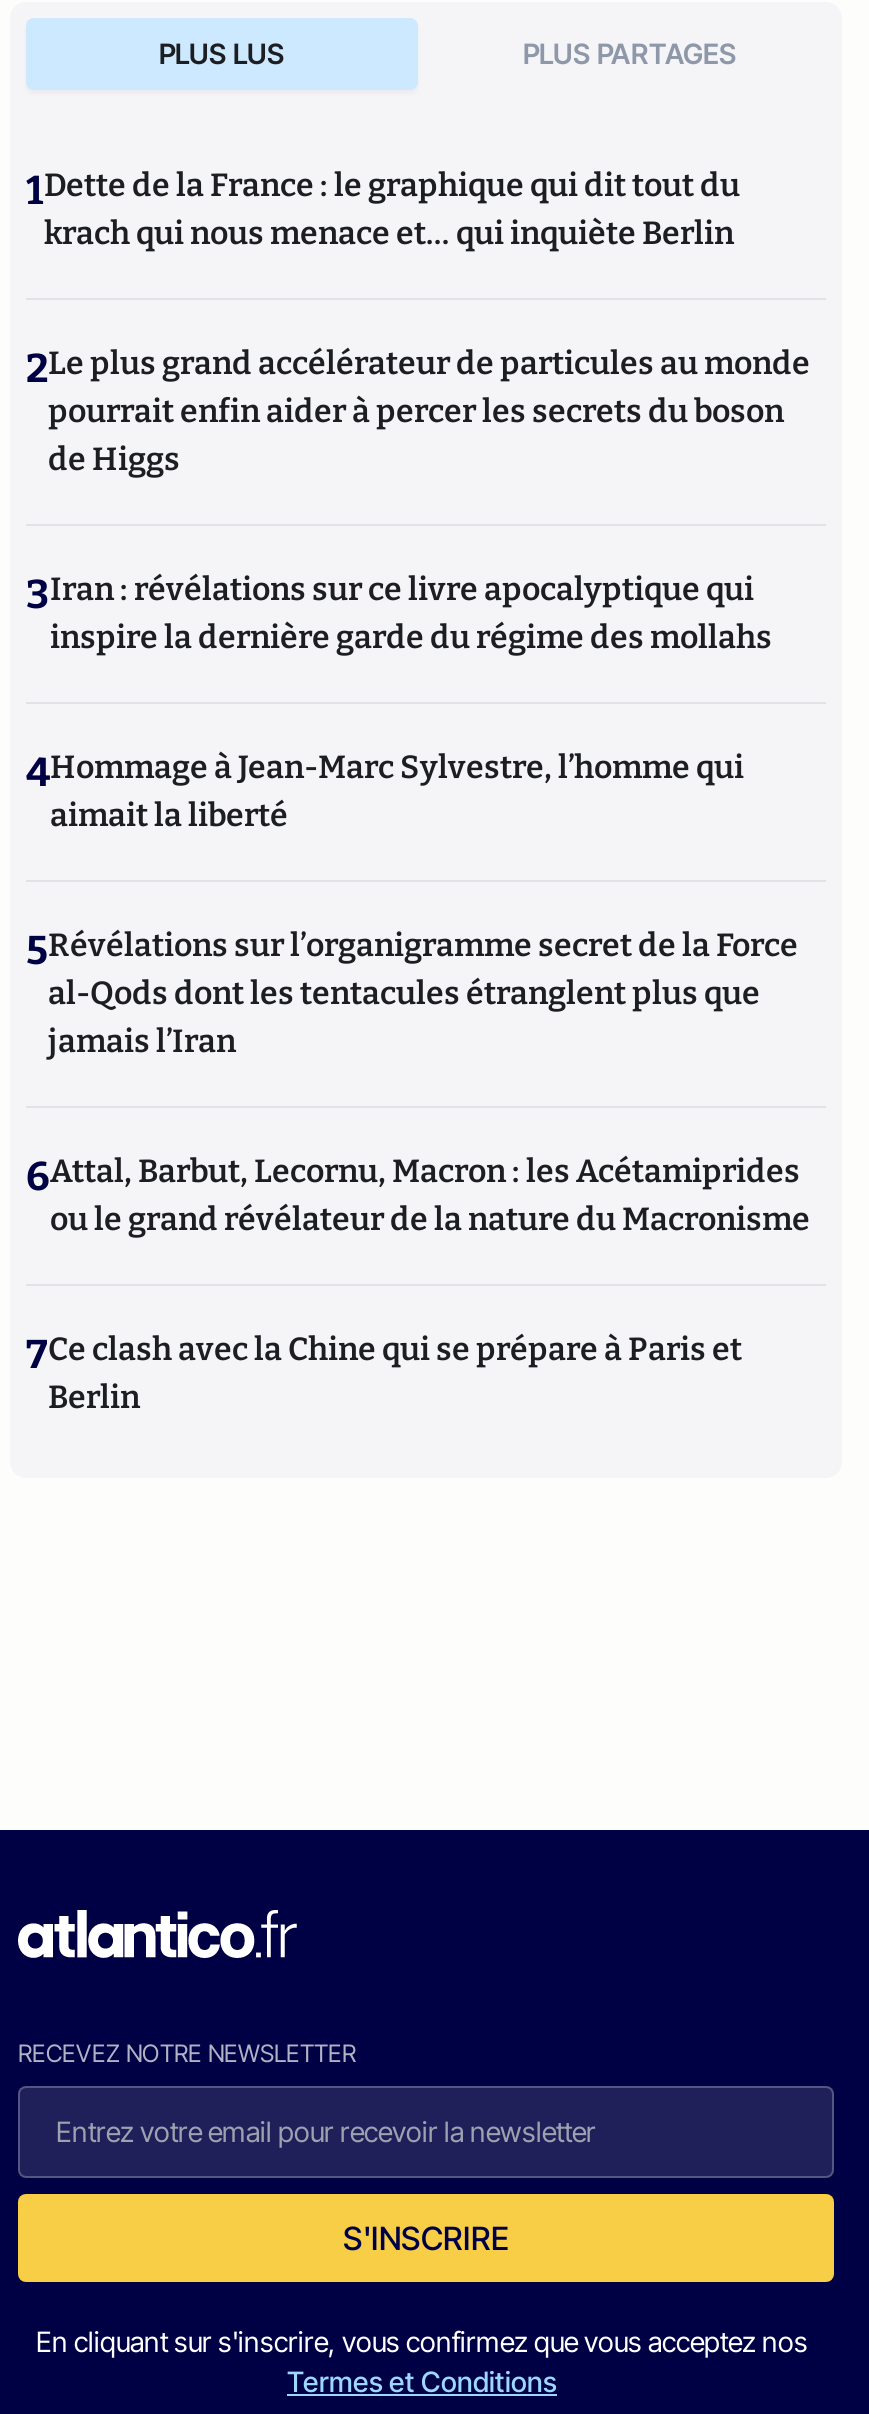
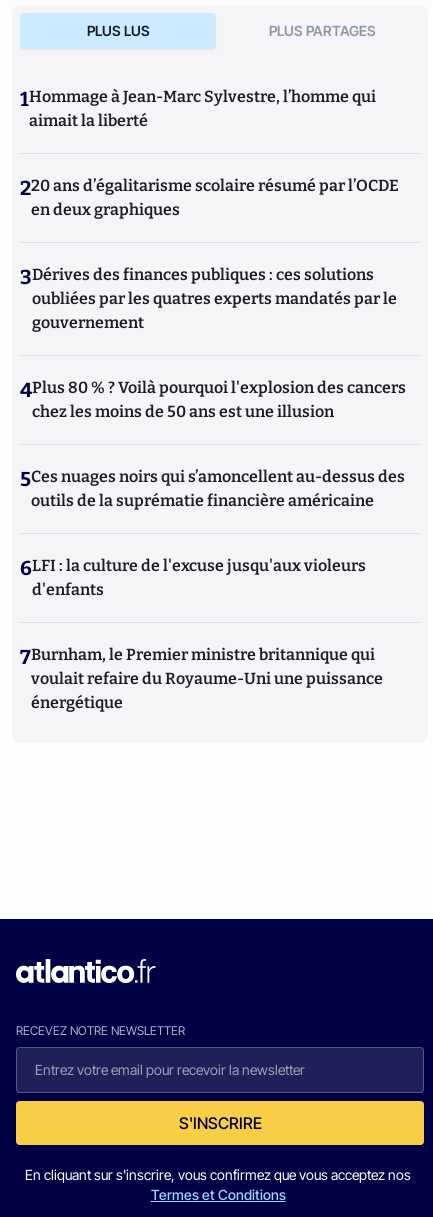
- 1Dette de la France : le graphique qui dit tout du
- krach qui nous menace et… qui inquiète Berlin
- 2Le plus grand accélérateur de particules au monde
- pourrait enfin aider à percer les secrets du boson
- de Higgs
- 3Iran : révélations sur ce livre apocalyptique qui
- inspire la dernière garde du régime des mollahs
- 4Hommage à Jean-Marc Sylvestre, l’homme qui
+ 1Hommage à Jean-Marc Sylvestre, l’homme qui

moved up: aimait la liberté

- 5Révélations sur l’organigramme secret de la Force
- al-Qods dont les tentacules étranglent plus que
- jamais l’Iran
- 6Attal, Barbut, Lecornu, Macron : les Acétamiprides
- ou le grand révélateur de la nature du Macronisme
- 7Ce clash avec la Chine qui se prépare à Paris et
- Berlin
+ 220 ans d’égalitarisme scolaire résumé par l’OCDE
+ en deux graphiques
+ 3Dérives des finances publiques : ces solutions
+ oubliées par les quatres experts mandatés par le
+ gouvernement
+ 4Plus 80 % ? Voilà pourquoi l'explosion des cancers
+ chez les moins de 50 ans est une illusion
+ 5Ces nuages noirs qui s’amoncellent au-dessus des
+ outils de la suprématie financière américaine
+ 6LFI : la culture de l'excuse jusqu'aux violeurs
+ d'enfants
+ 7Burnham, le Premier ministre britannique qui
+ voulait refaire du Royaume-Uni une puissance
+ énergétique
